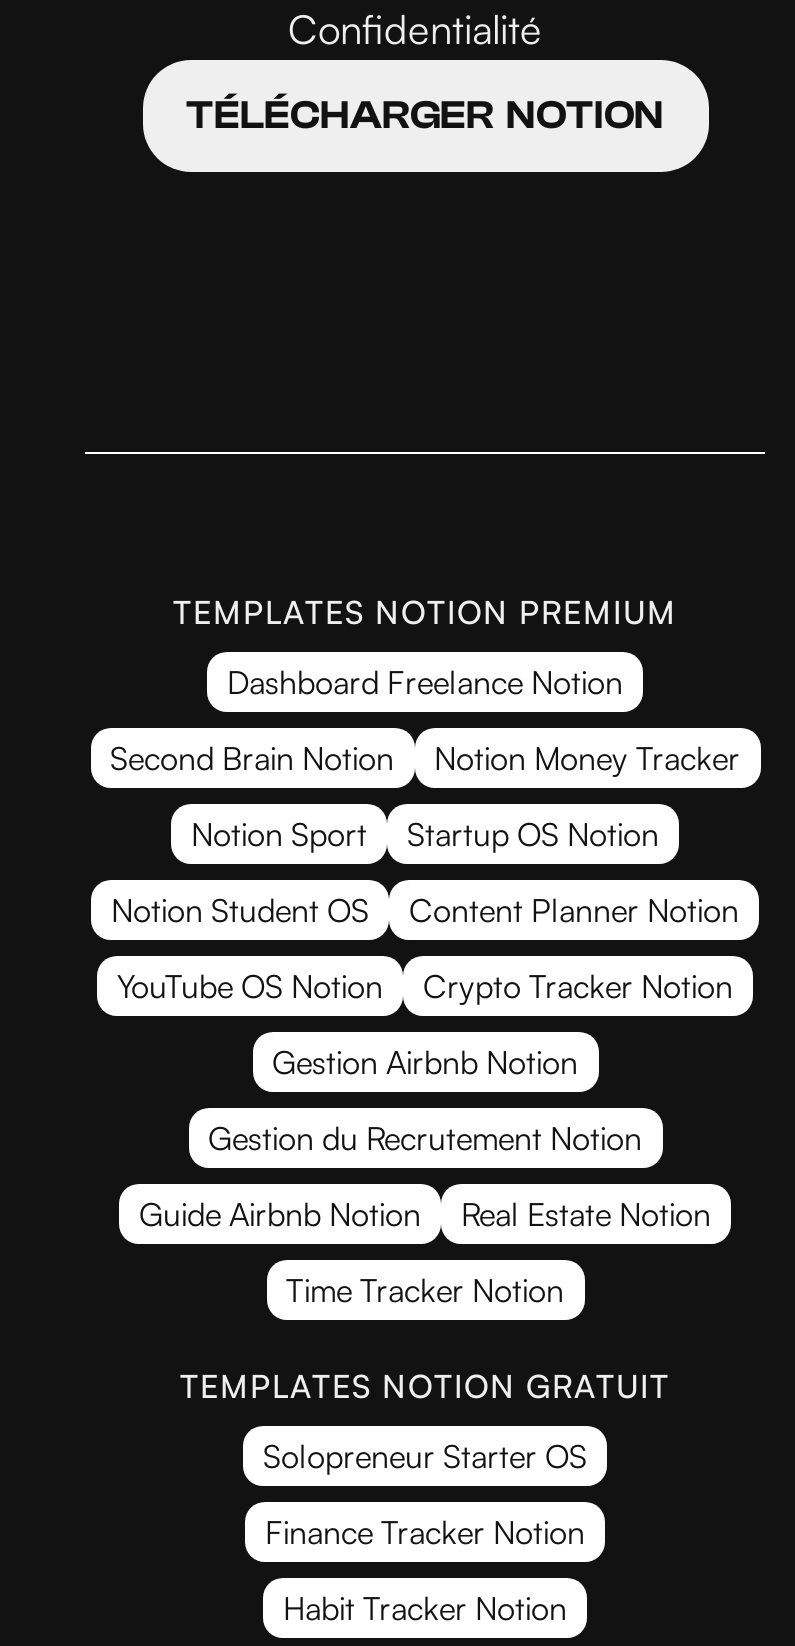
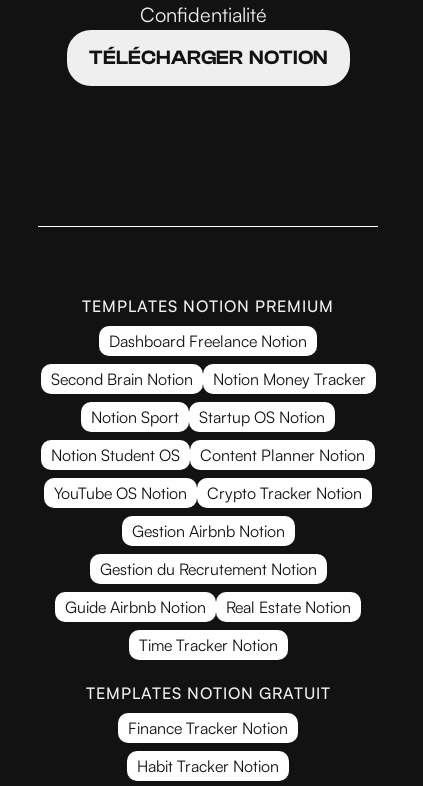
- Solopreneur Starter OS
